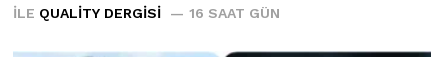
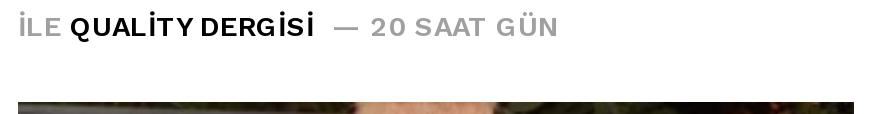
- 16 SAAT GÜN
+ 20 SAAT GÜN
